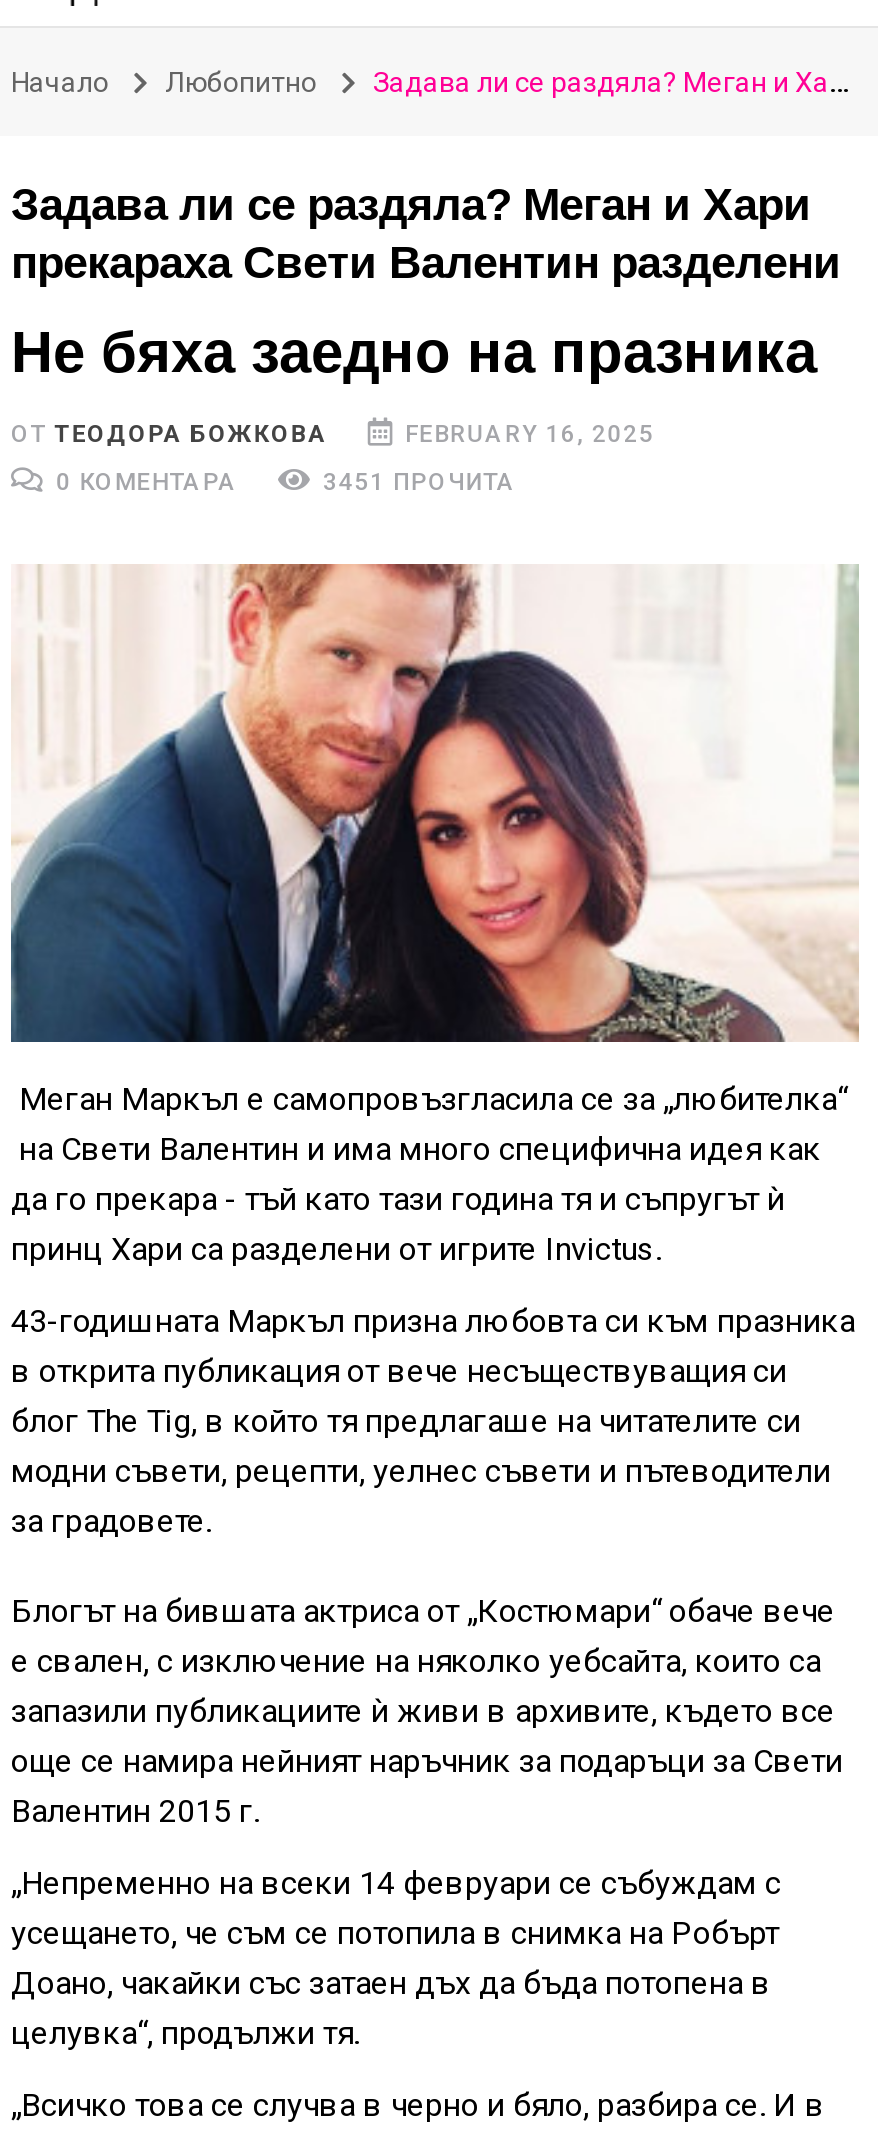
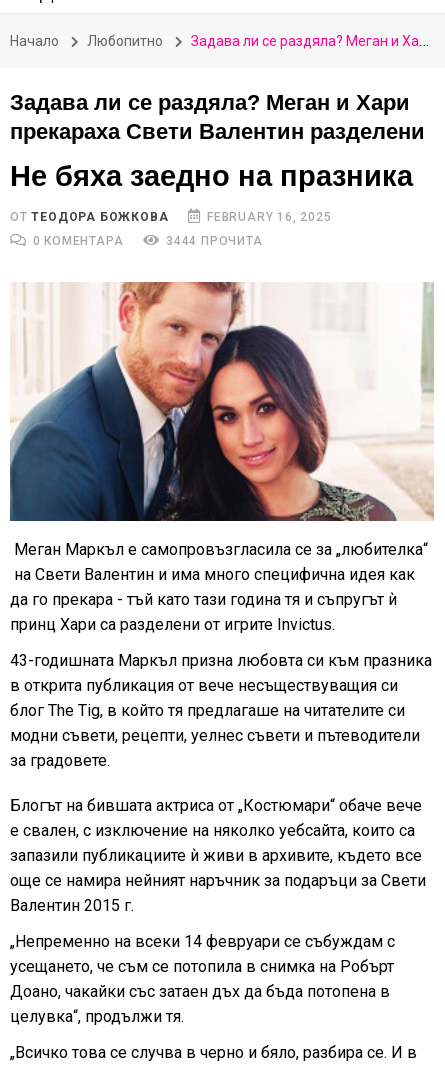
- 3451 ПРОЧИТА
+ 3444 ПРОЧИТА
